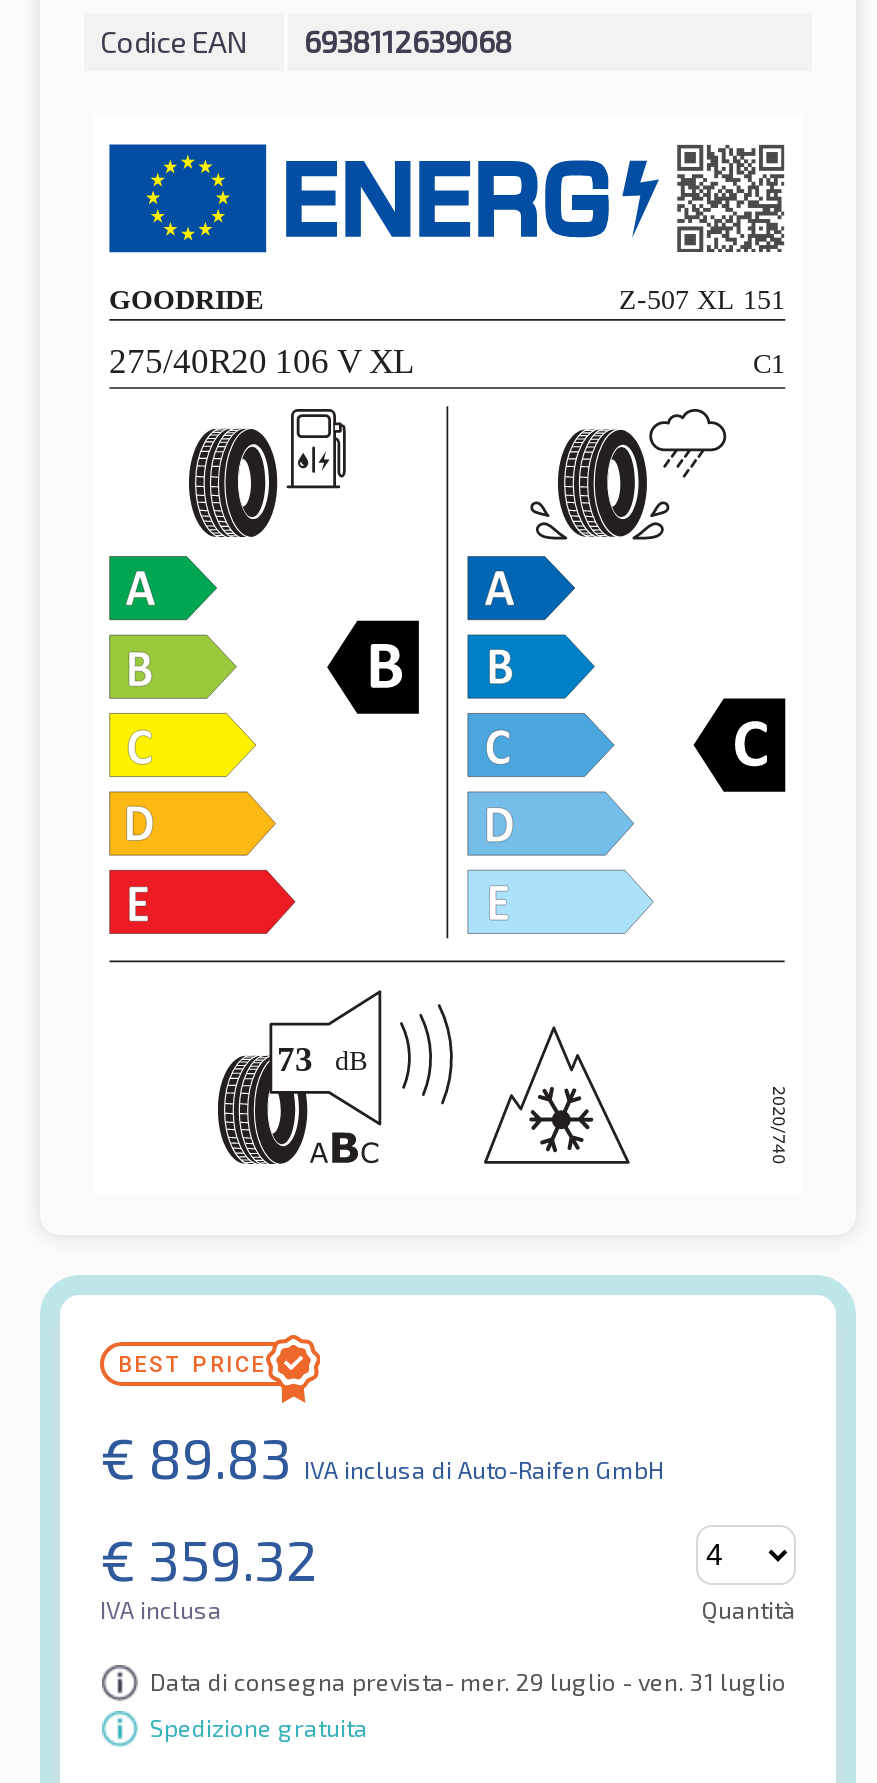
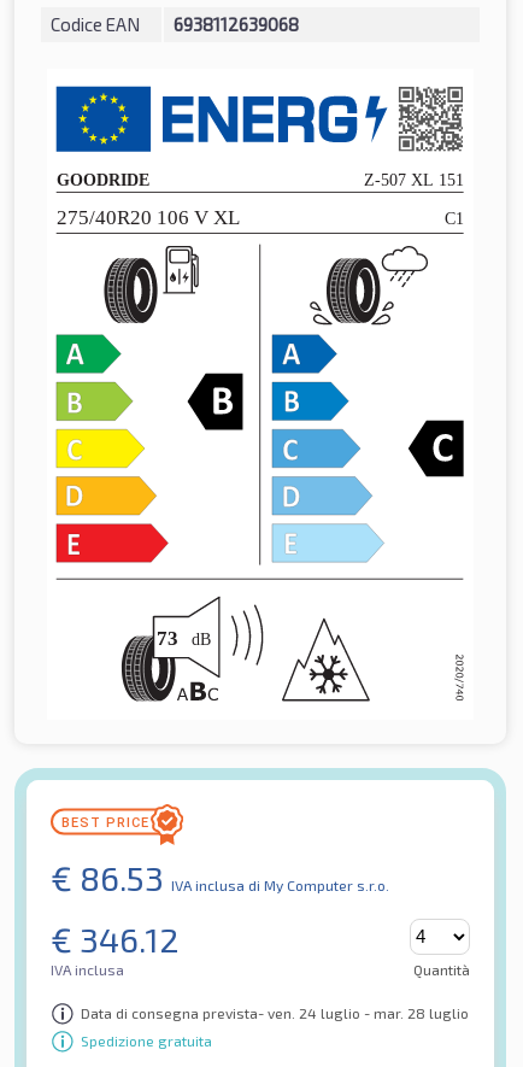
- € 89.83 IVA inclusadi Auto-Raifen GmbH
+ € 86.53 IVA inclusadi My Computer s.r.o.

- € 359.32
+ € 346.12

- Data di consegna prevista- mer. 29 luglio - ven. 31 luglio
+ Data di consegna prevista- ven. 24 luglio - mar. 28 luglio
